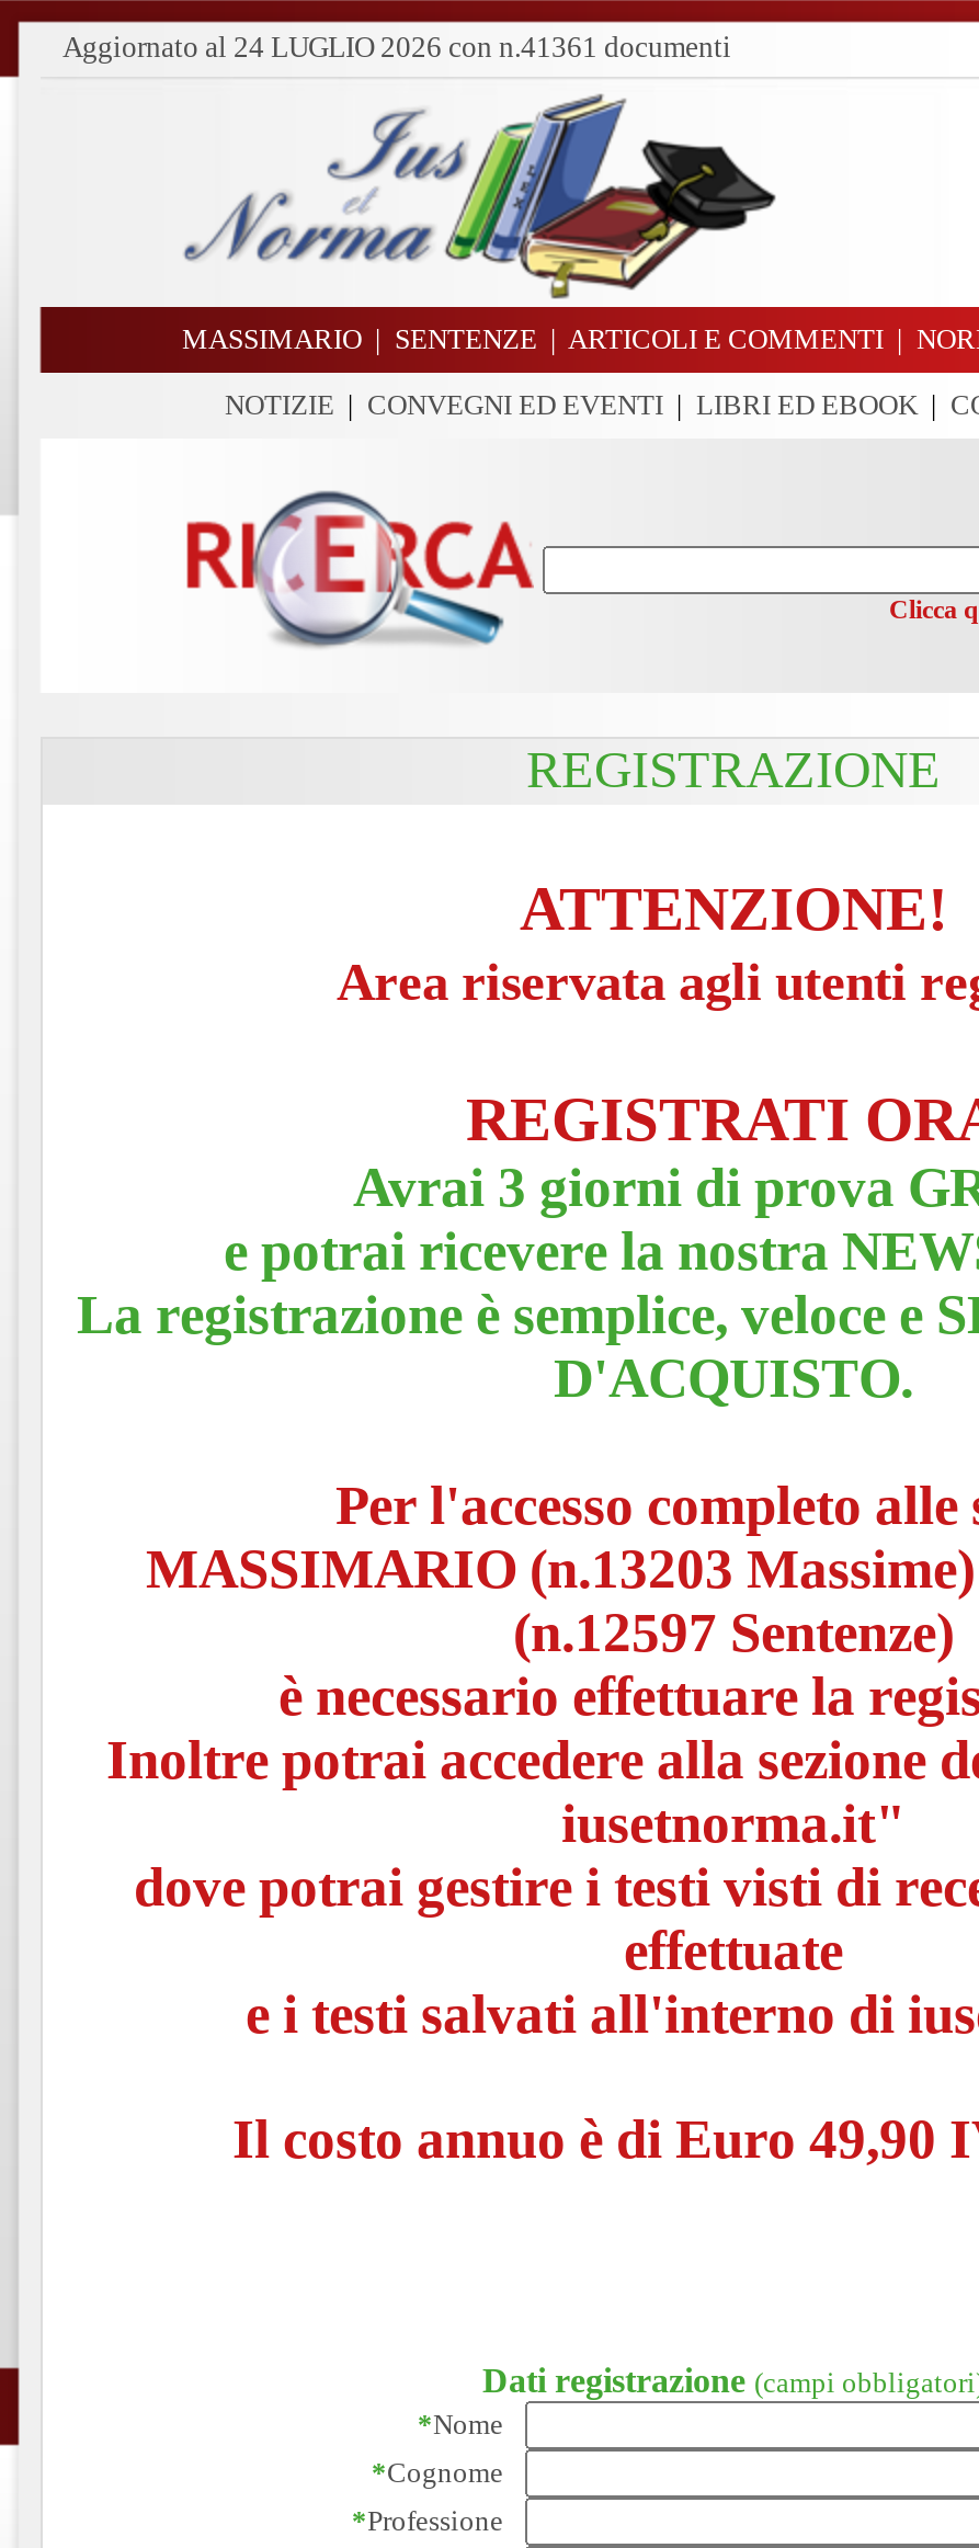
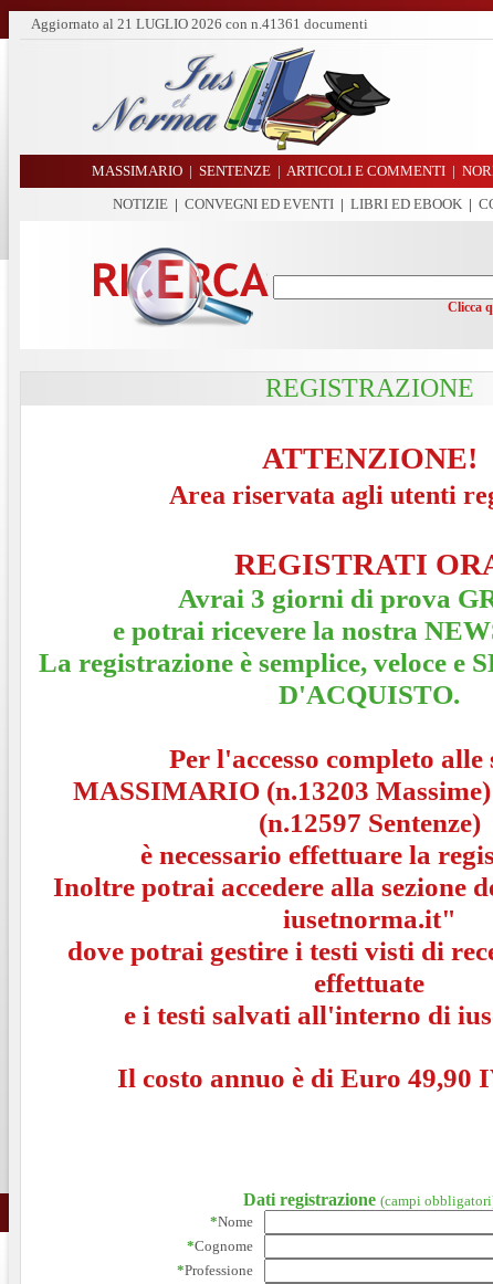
- Aggiornato al 24 LUGLIO 2026 con n.41361 documenti
+ Aggiornato al 21 LUGLIO 2026 con n.41361 documenti
